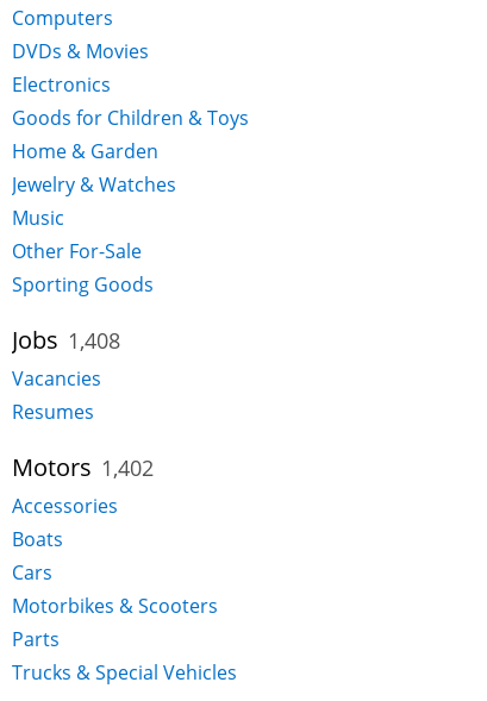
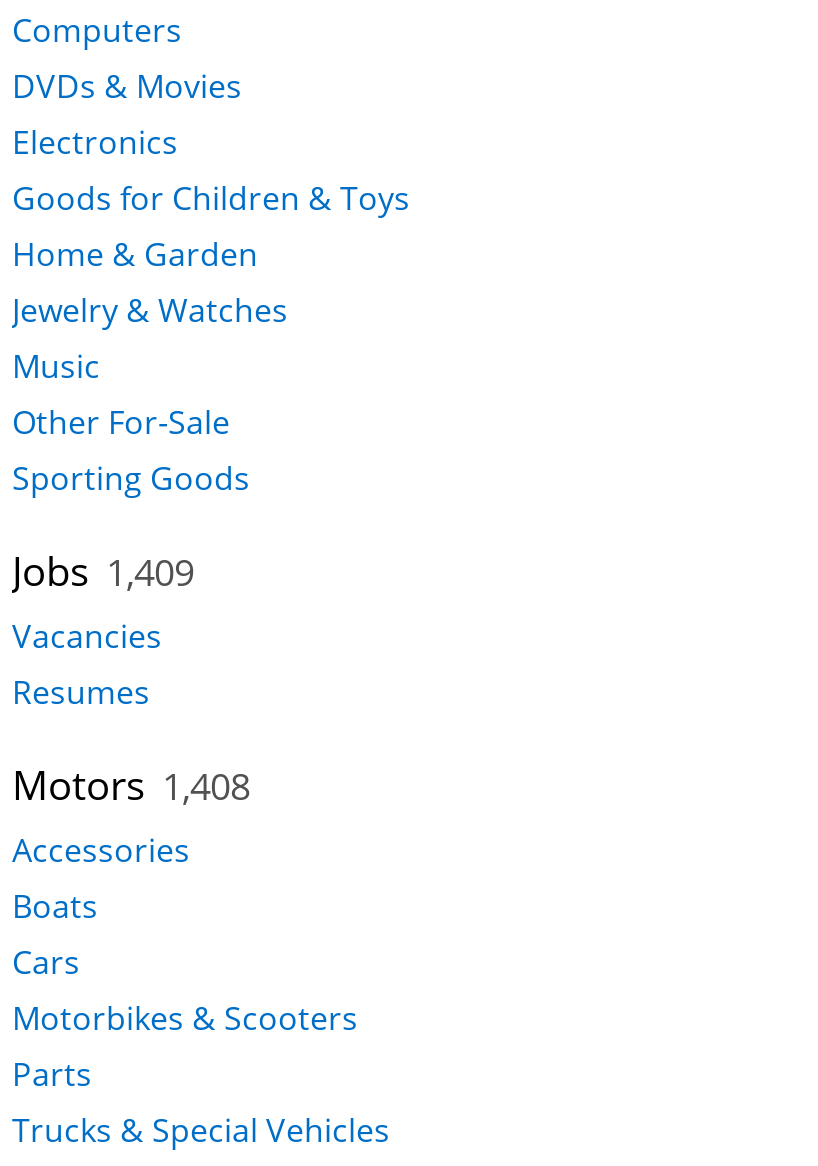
- Jobs 1,408
+ Jobs 1,409

- Motors 1,402
+ Motors 1,408
